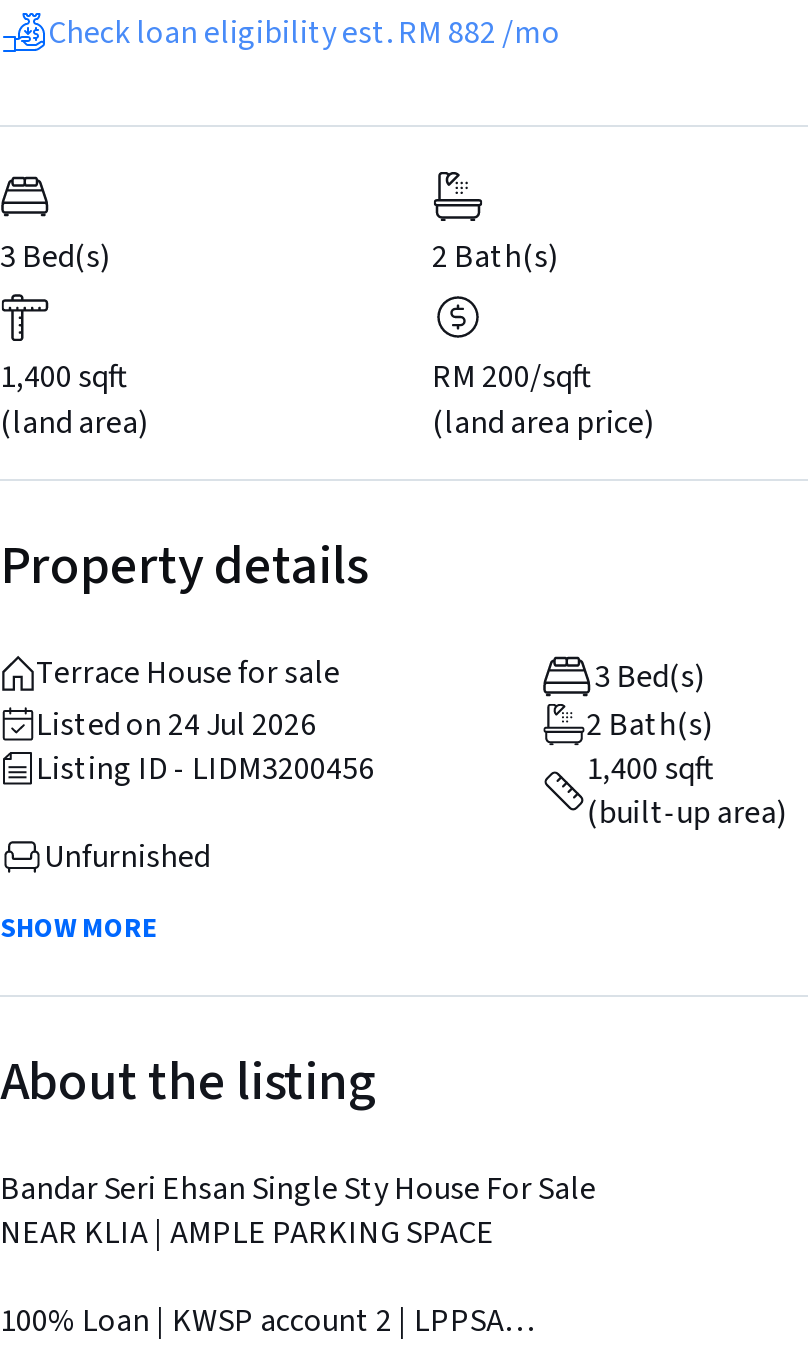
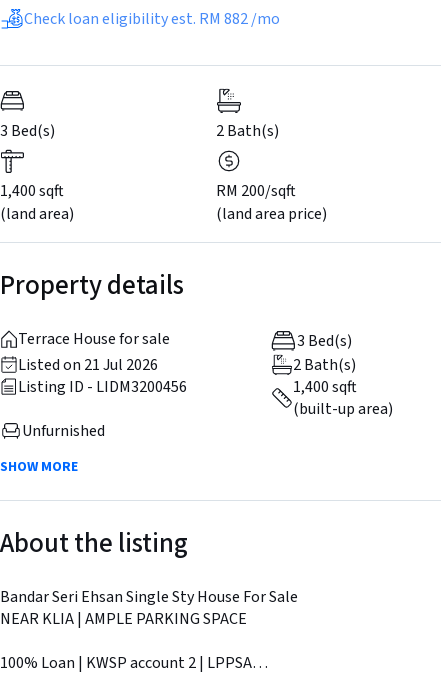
- Listed on 24 Jul 2026
+ Listed on 21 Jul 2026
